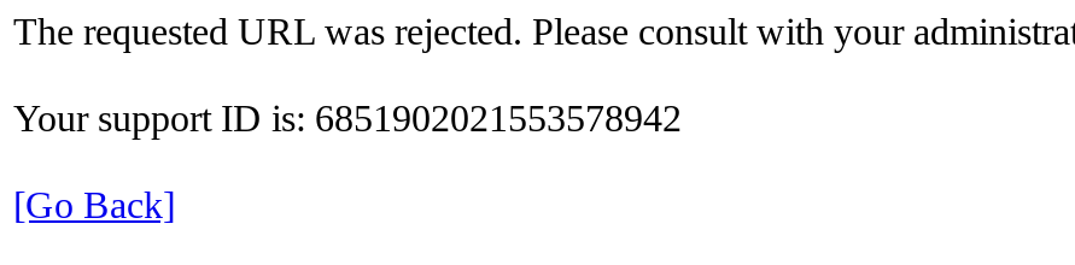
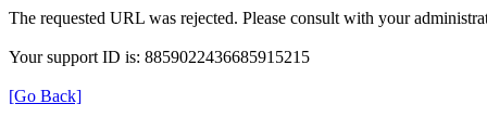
- Your support ID is: 6851902021553578942
+ Your support ID is: 8859022436685915215
